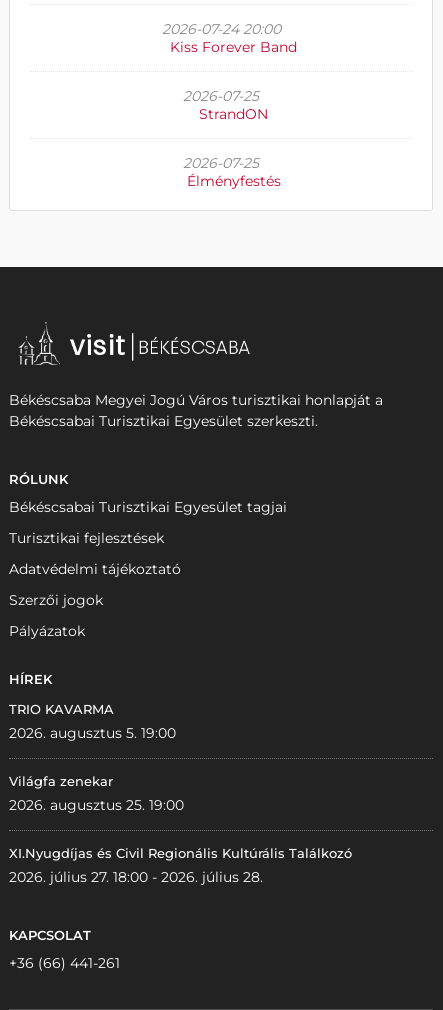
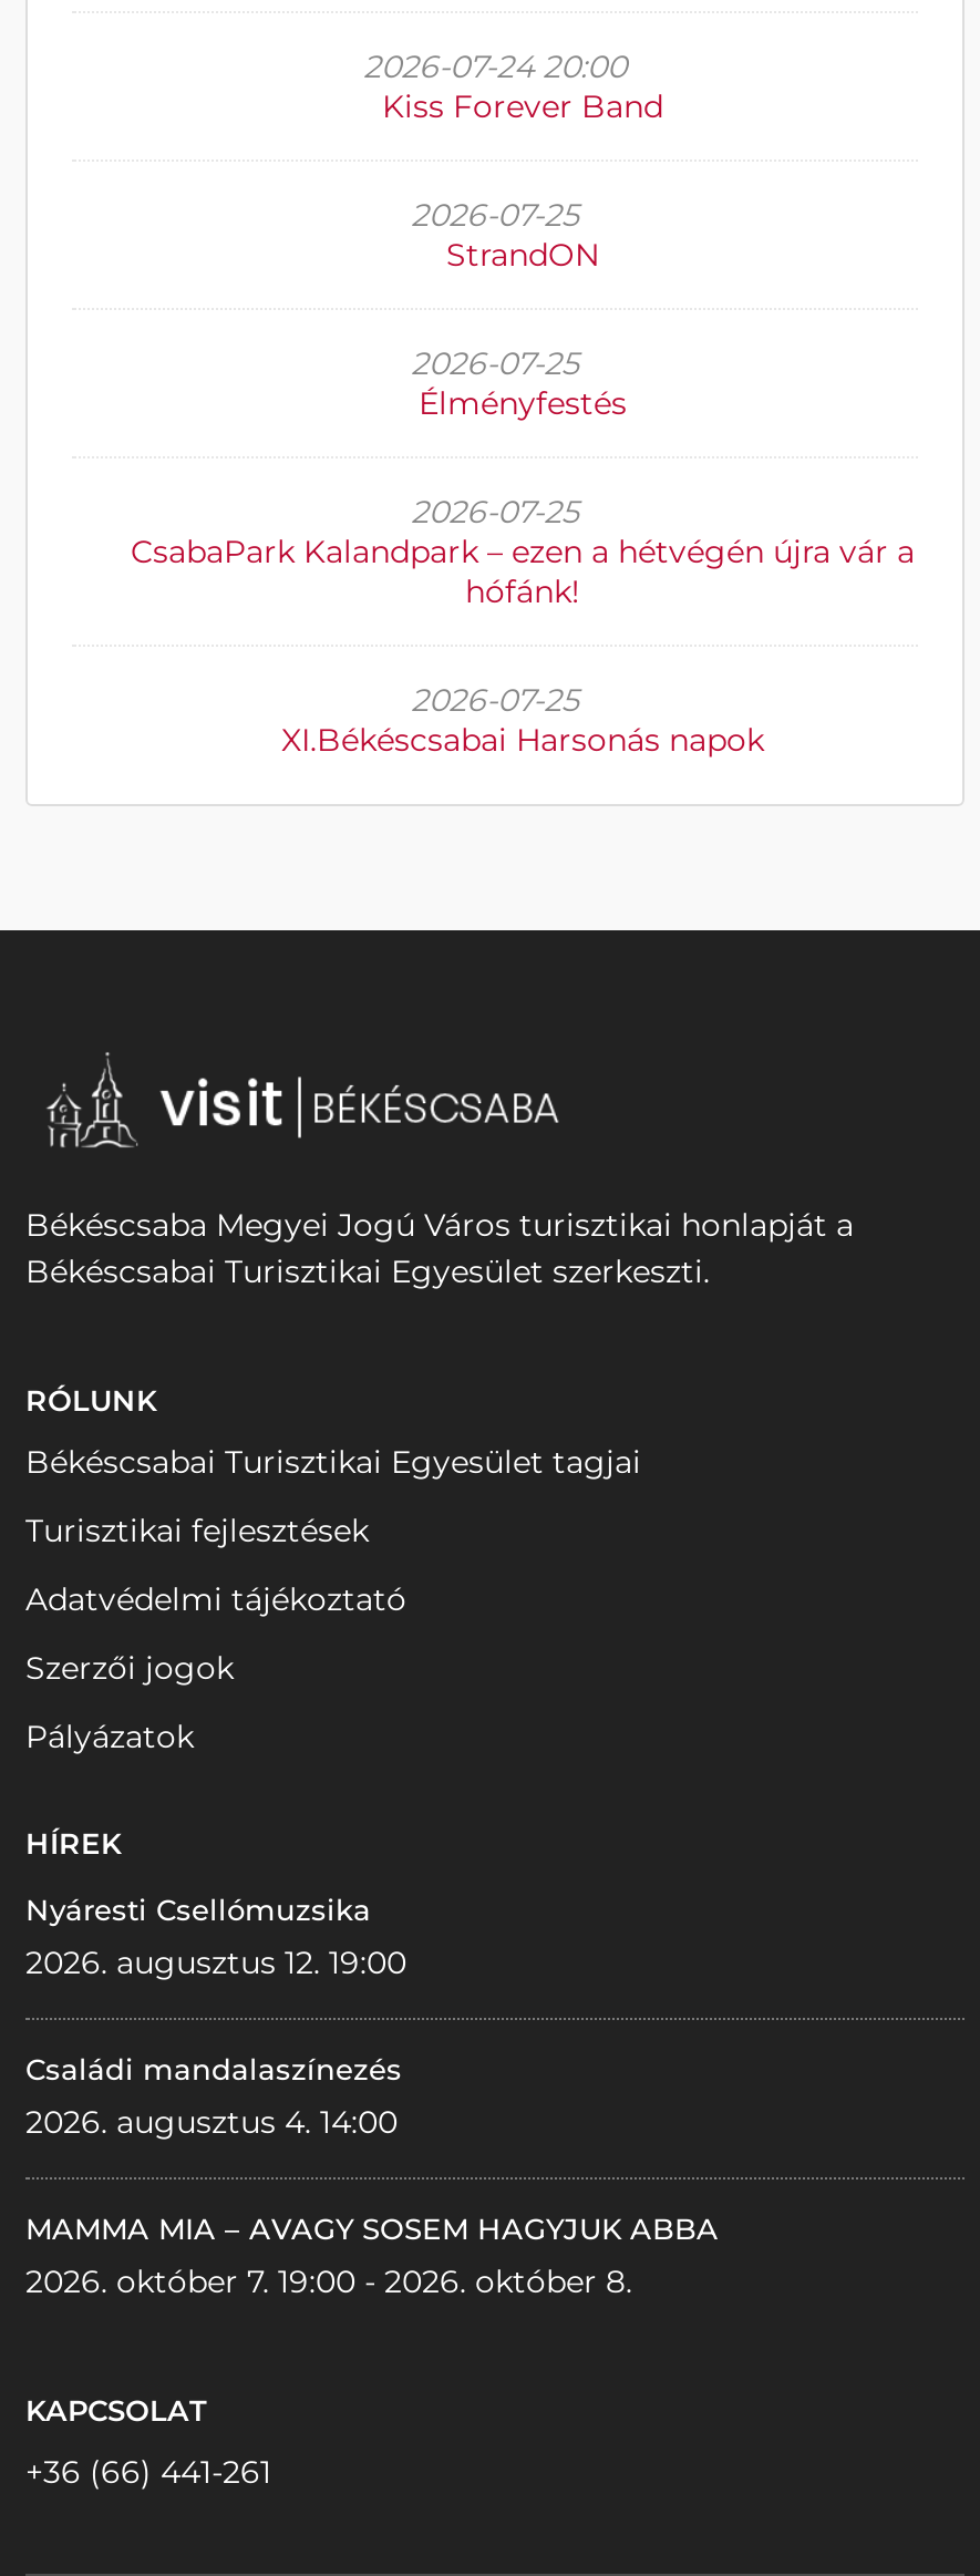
+ 2026-07-25
+ CsabaPark Kalandpark – ezen a hétvégén újra vár a
+ hófánk!
+ 2026-07-25
+ XI.Békéscsabai Harsonás napok

- TRIO KAVARMA
- 2026. augusztus 5. 19:00
+ Nyáresti Csellómuzsika
+ 2026. augusztus 12. 19:00

- Világfa zenekar
- 2026. augusztus 25. 19:00
+ Családi mandalaszínezés
+ 2026. augusztus 4. 14:00

- XI.Nyugdíjas és Civil Regionális Kultúrális Találkozó
- 2026. július 27. 18:00 - 2026. július 28.
+ MAMMA MIA – AVAGY SOSEM HAGYJUK ABBA
+ 2026. október 7. 19:00 - 2026. október 8.
